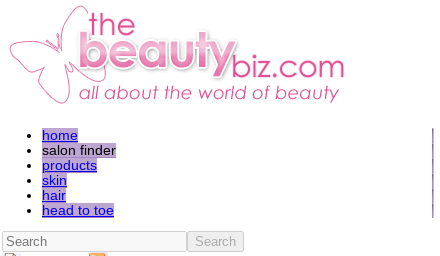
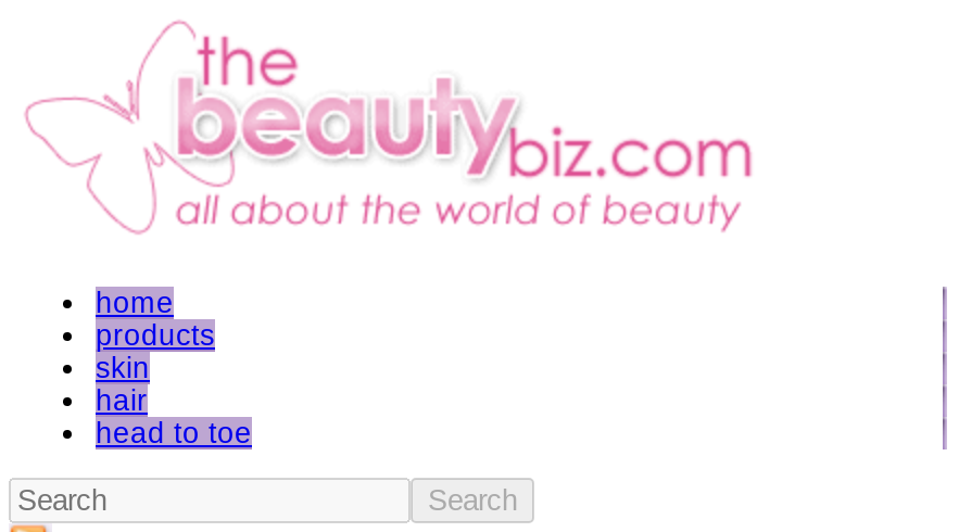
- salon finder
